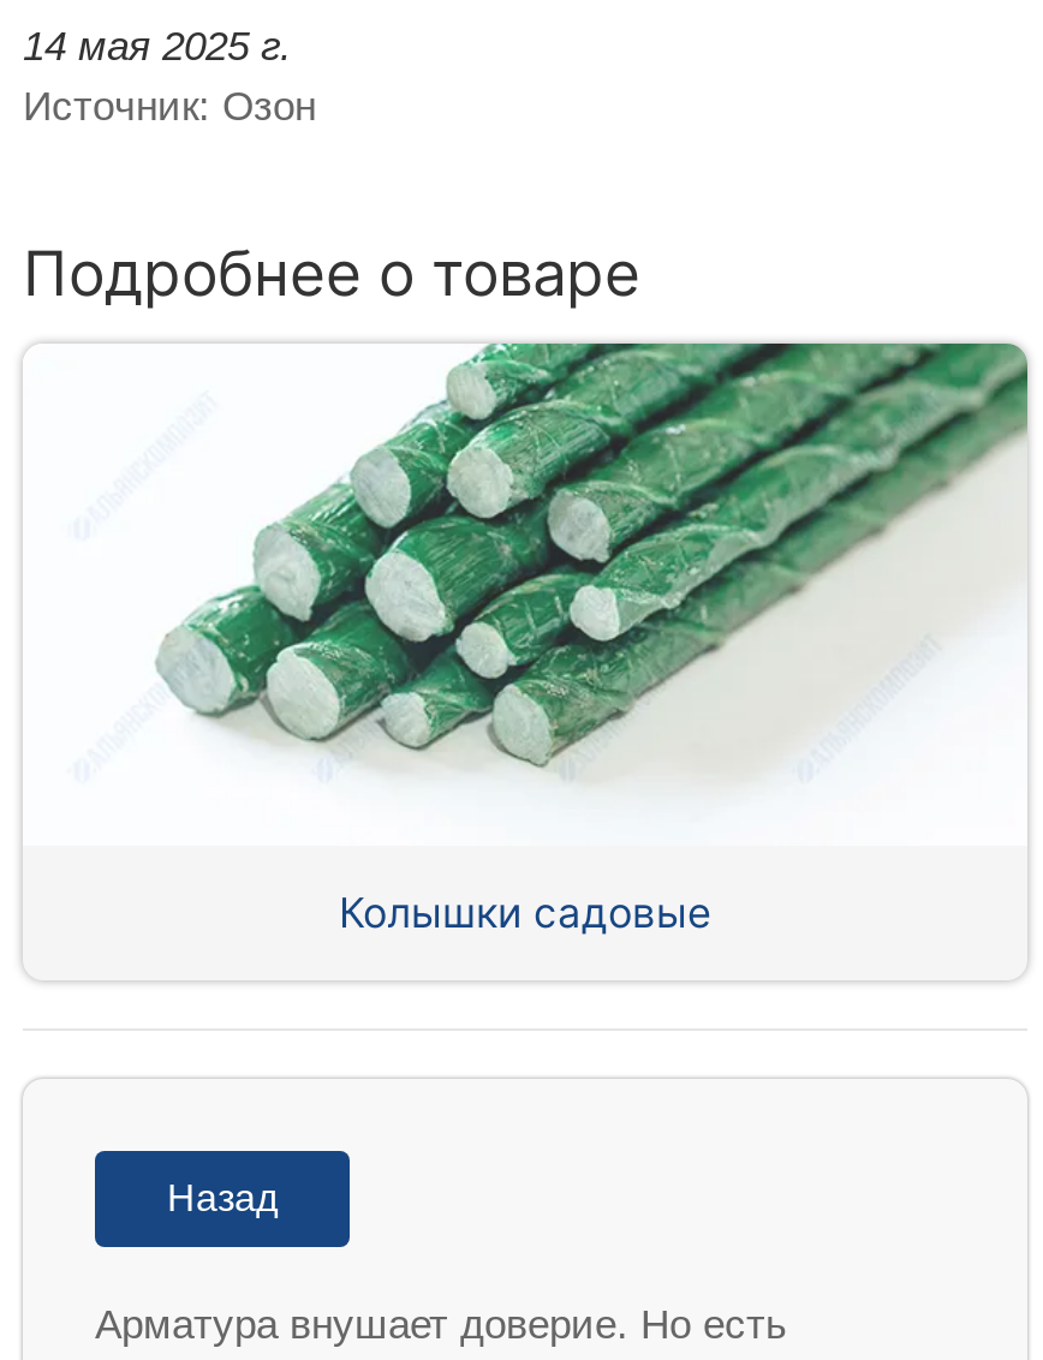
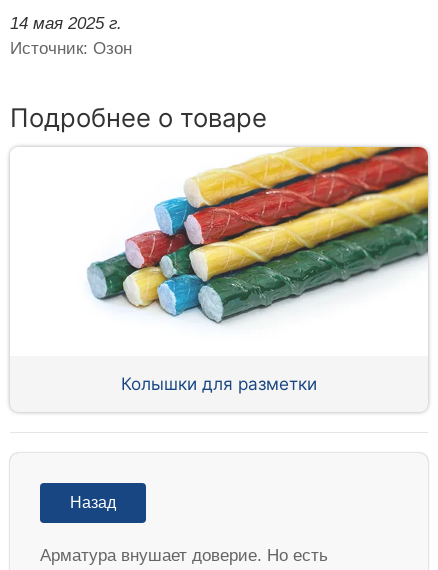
- [image]
+ [image]

- Колышки садовые
+ Колышки для разметки
